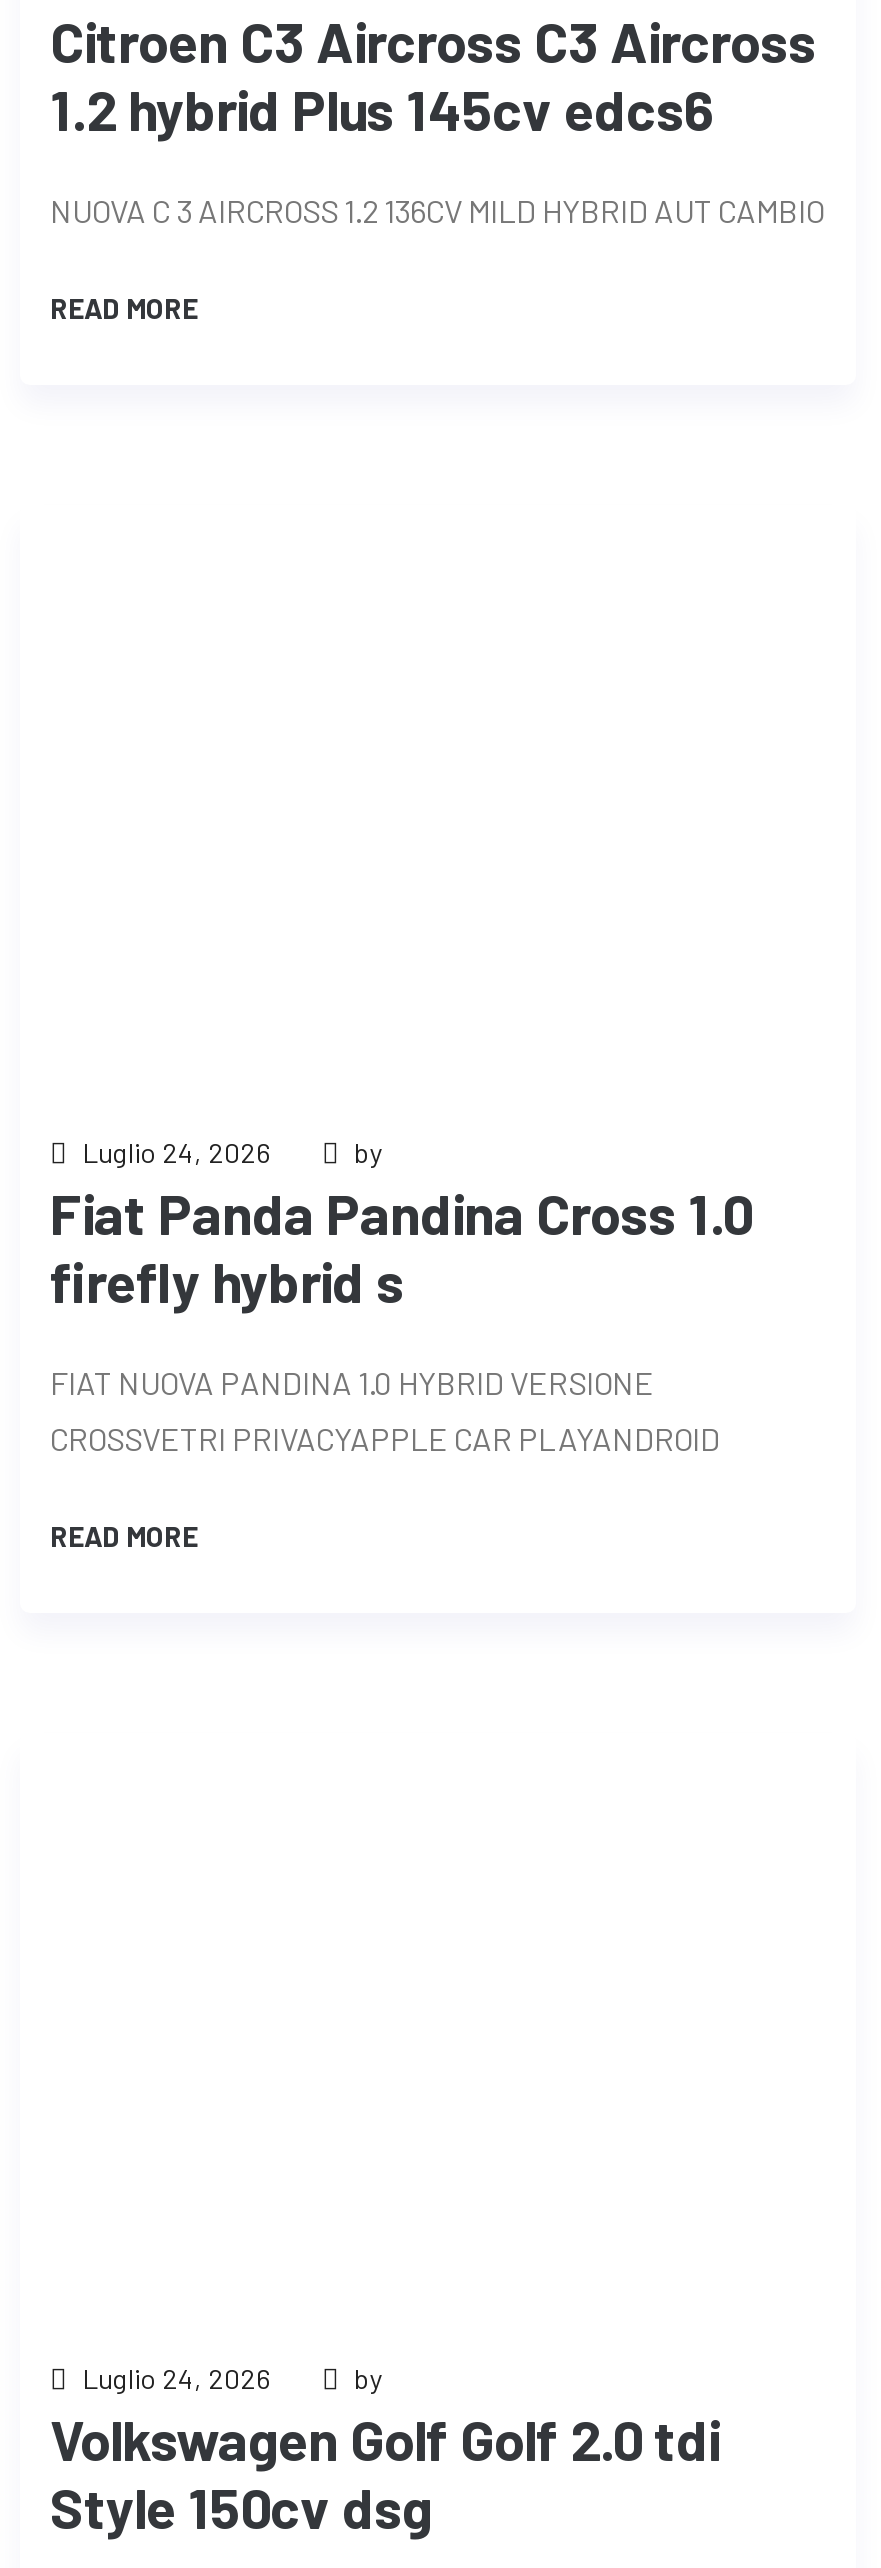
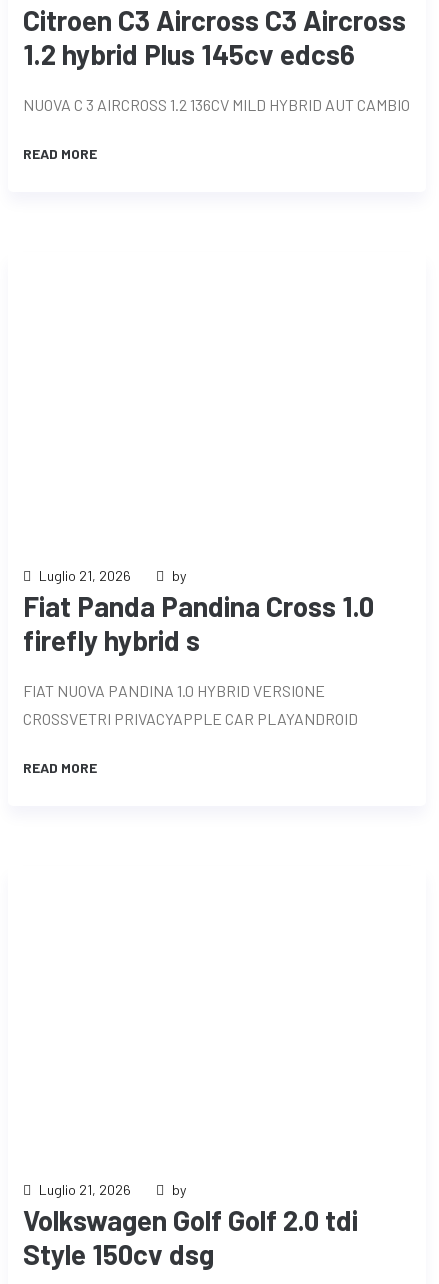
- Luglio 24, 2026
+ Luglio 21, 2026

- Luglio 24, 2026
+ Luglio 21, 2026
